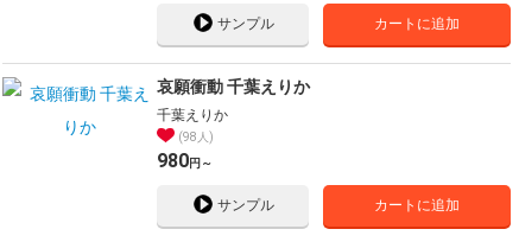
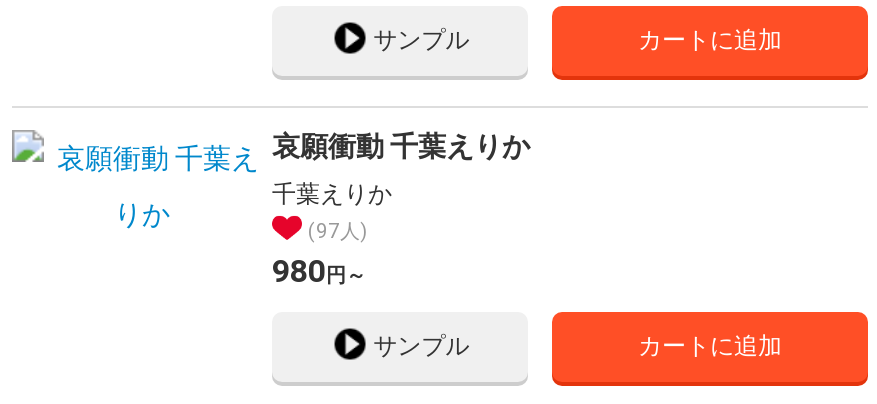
- 98人
+ 97人
